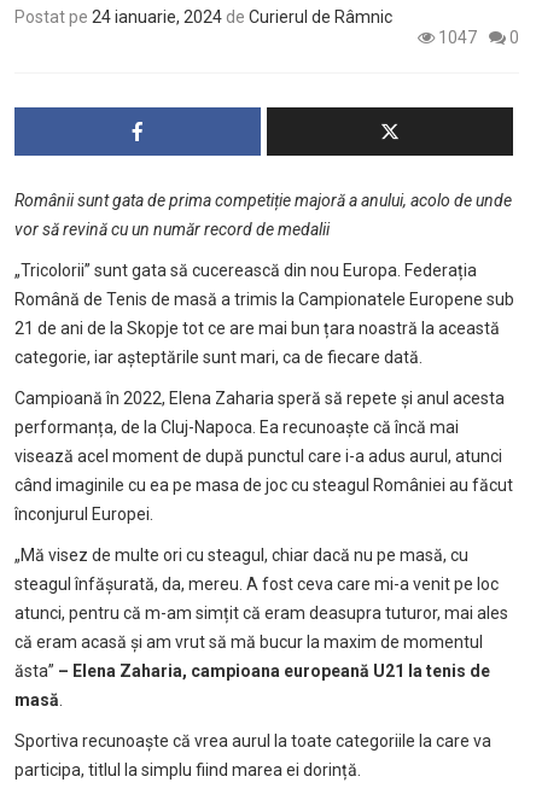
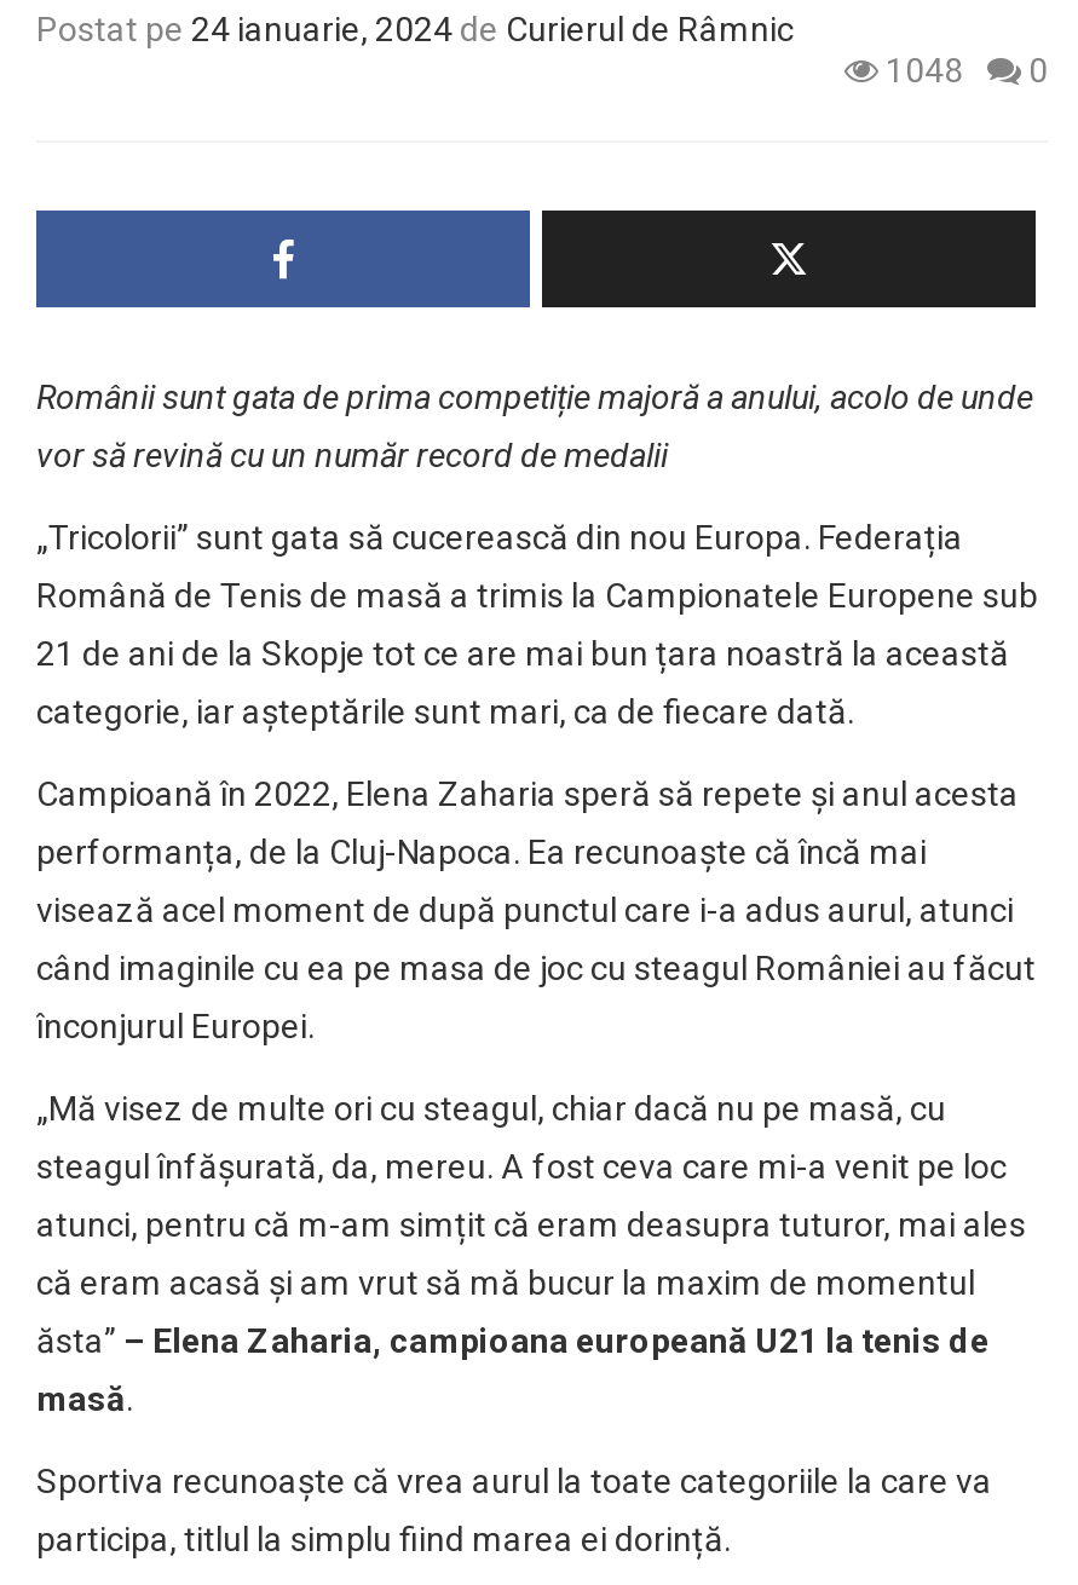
- 1047 0
+ 1048 0
